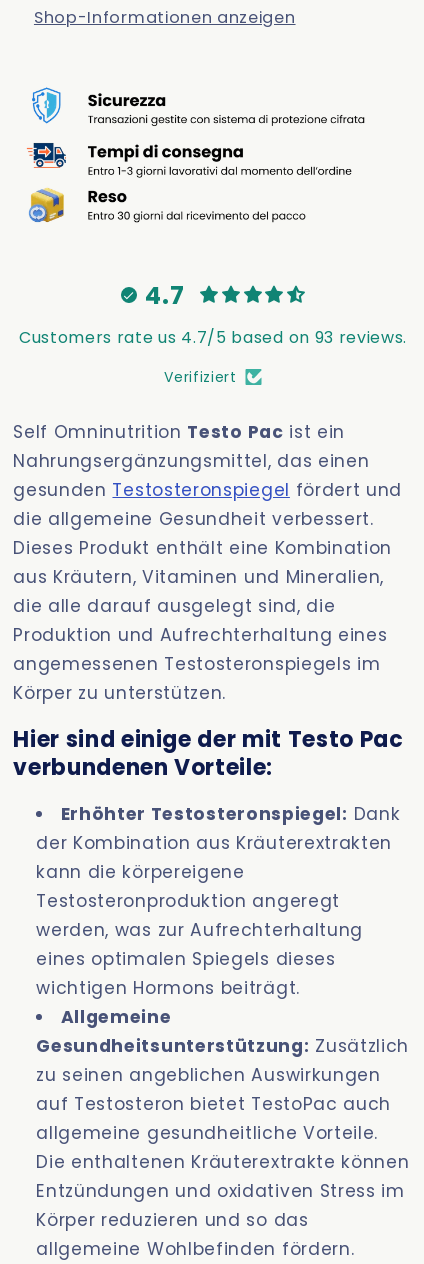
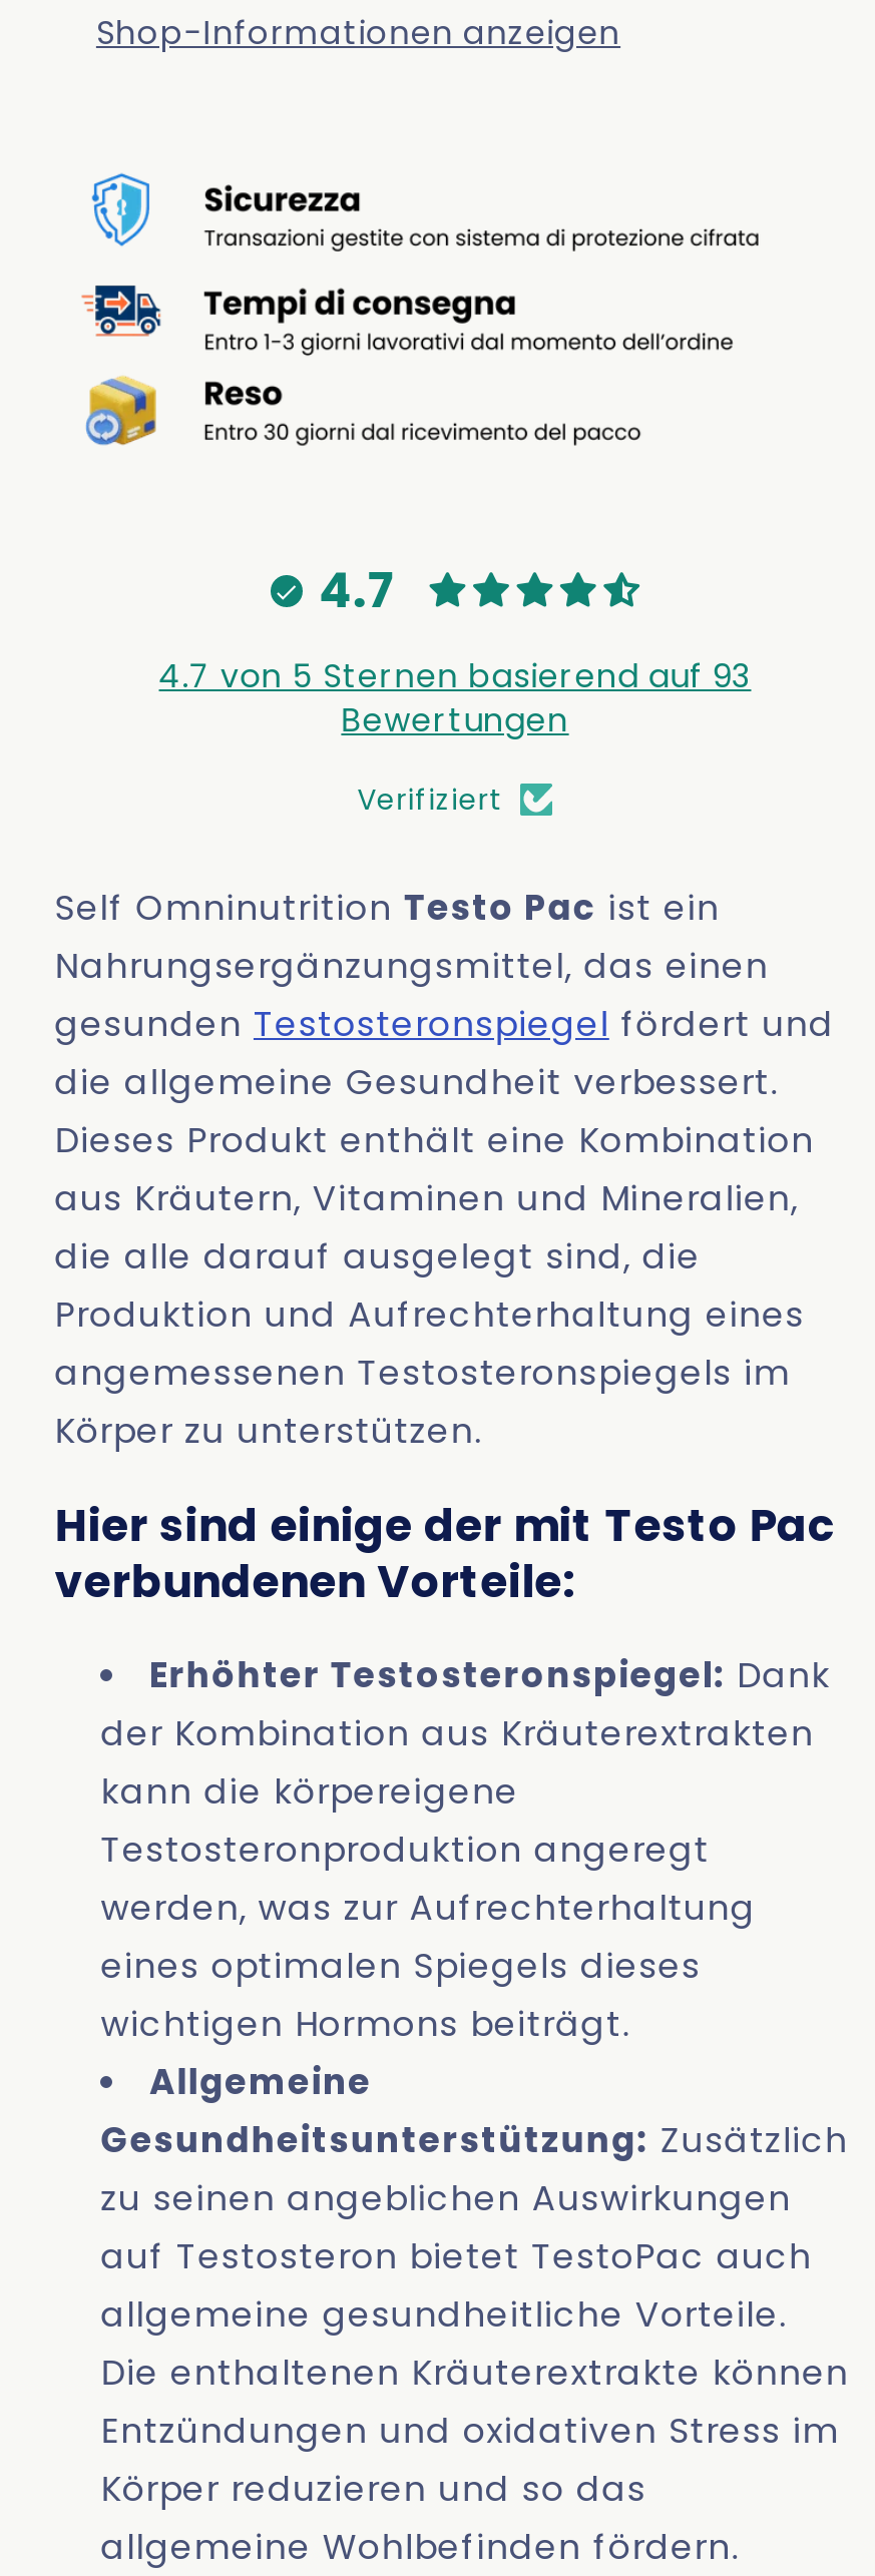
- Customers rate us 4.7/5 based on 93 reviews.
+ 4.7 von 5 Sternen basierend auf 93
+ Bewertungen
